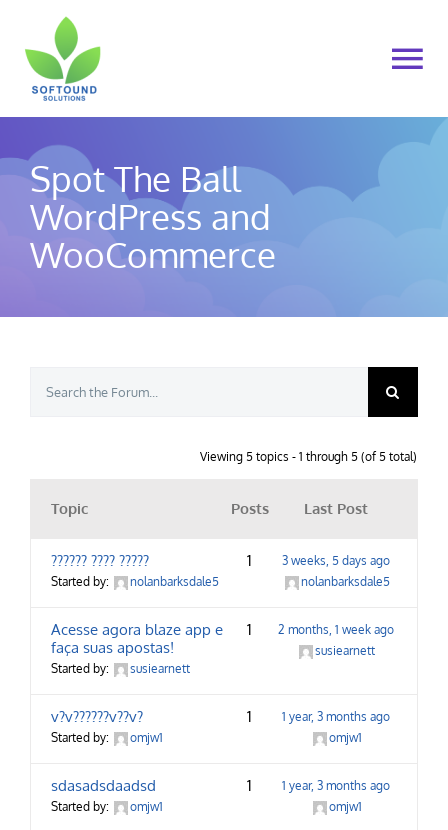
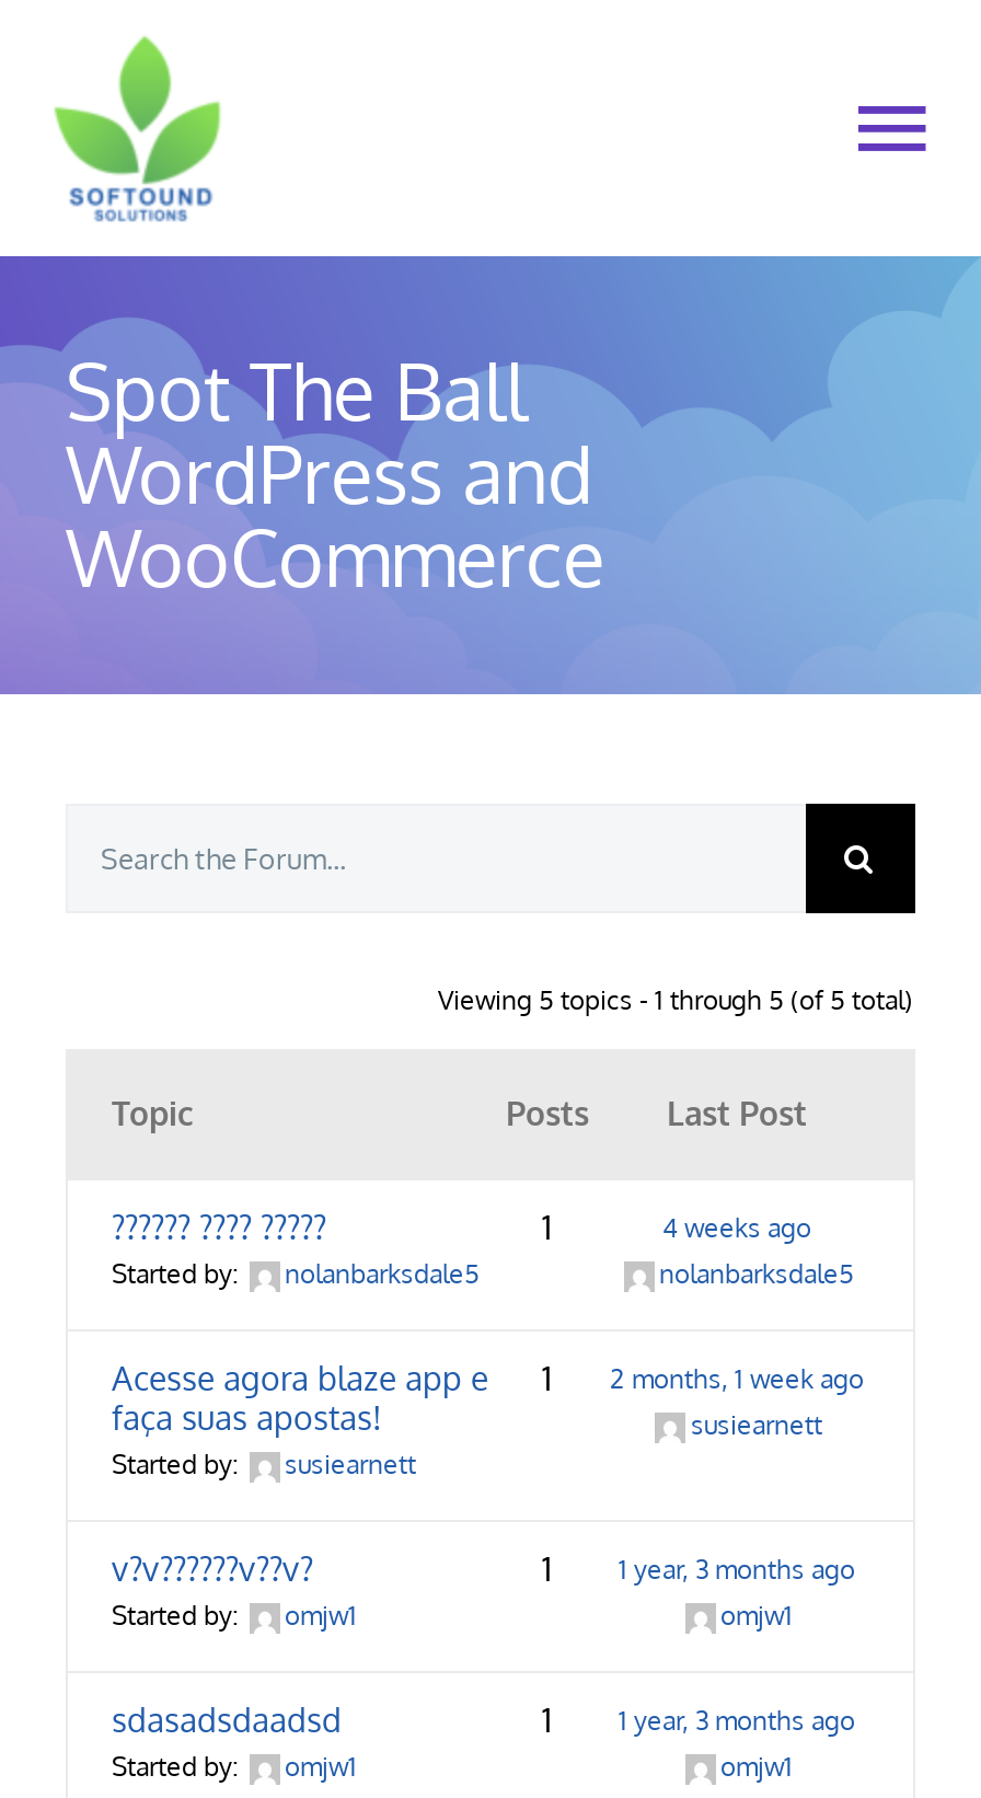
- 3 weeks, 5 days ago
+ 4 weeks ago
